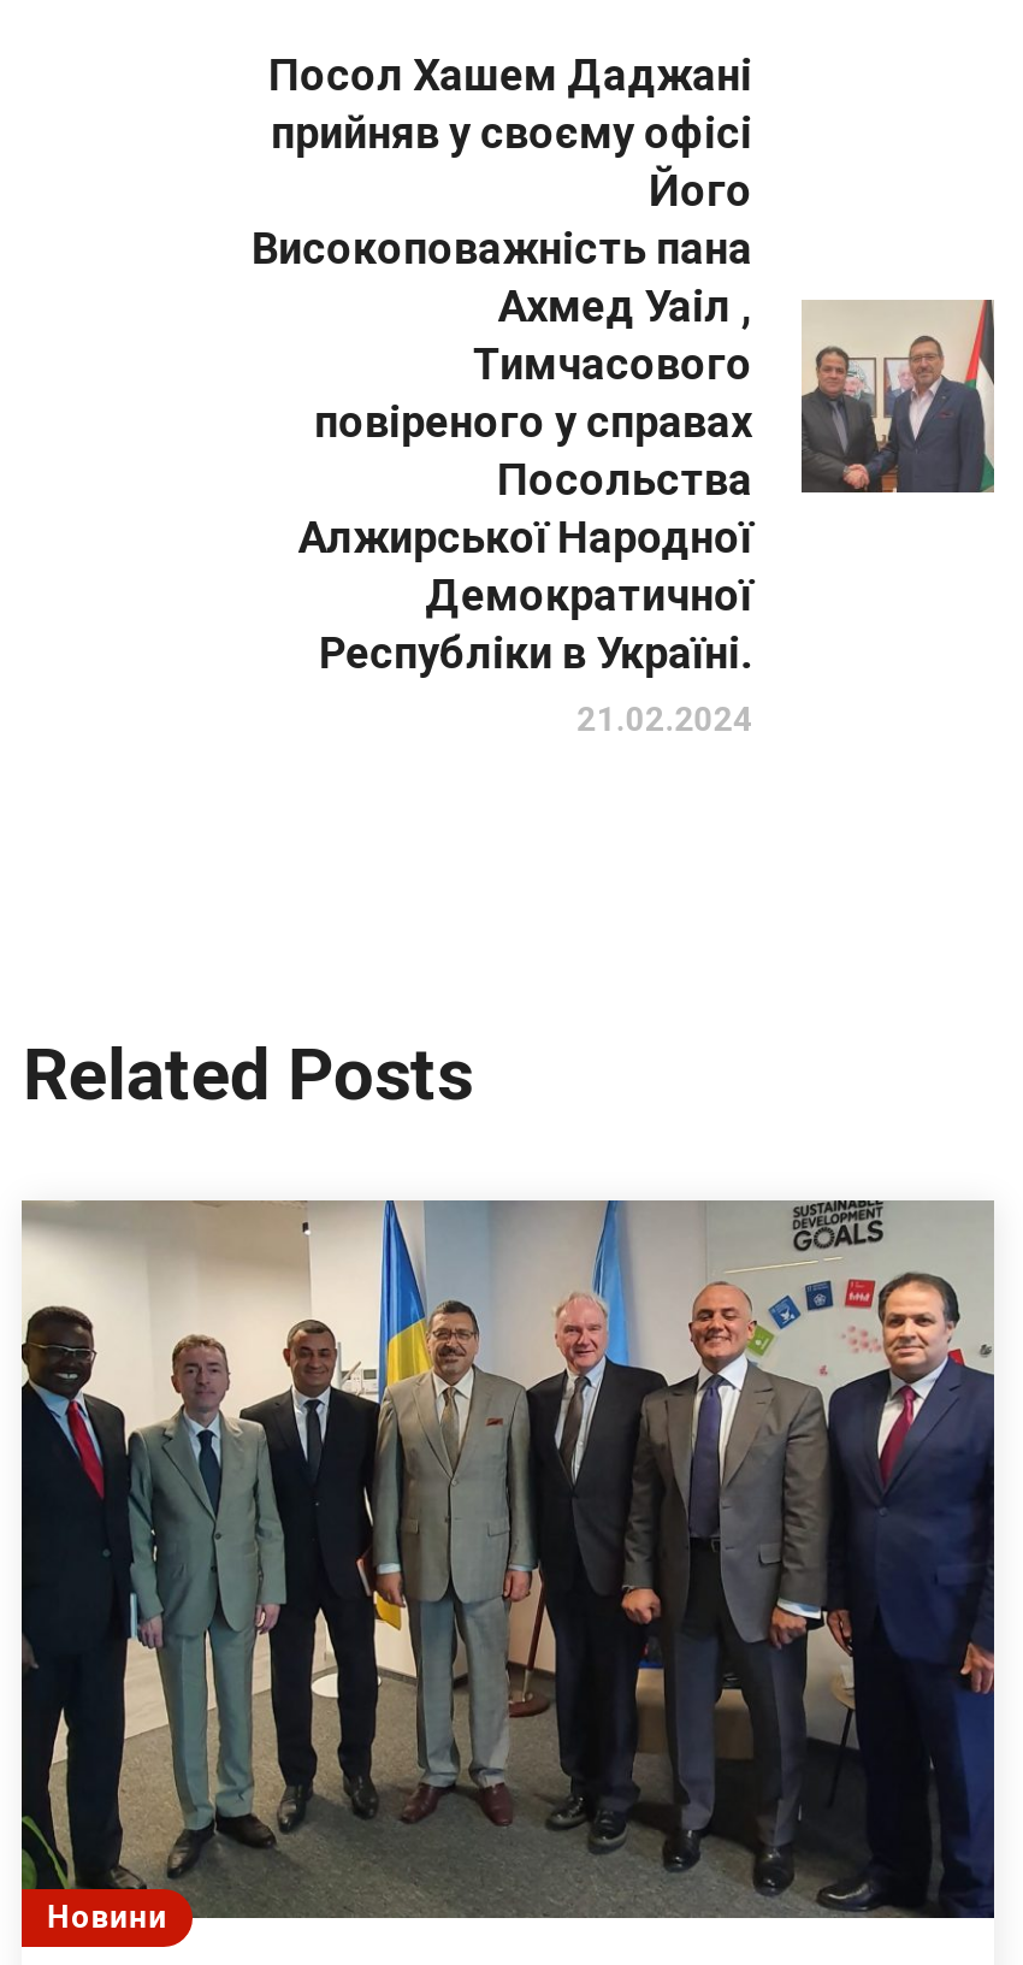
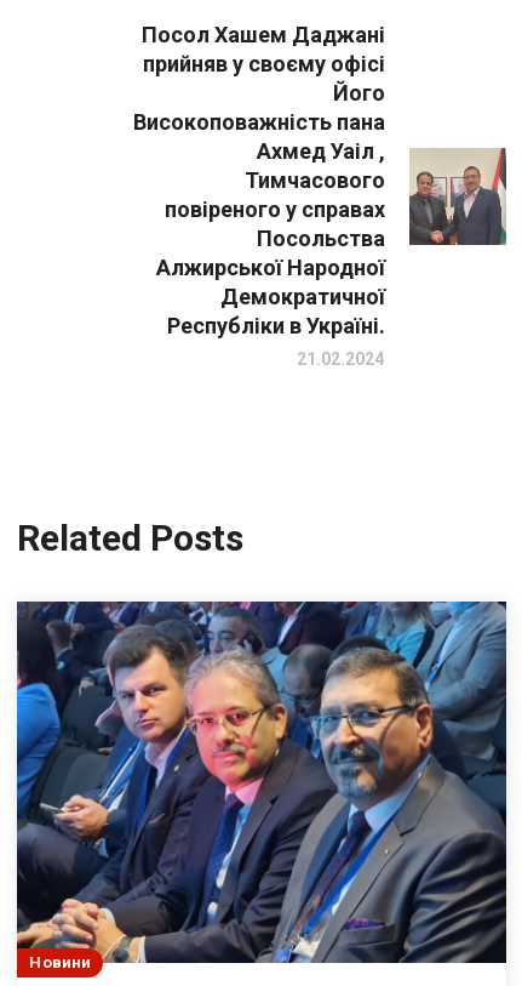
- [image]
+ [image]
